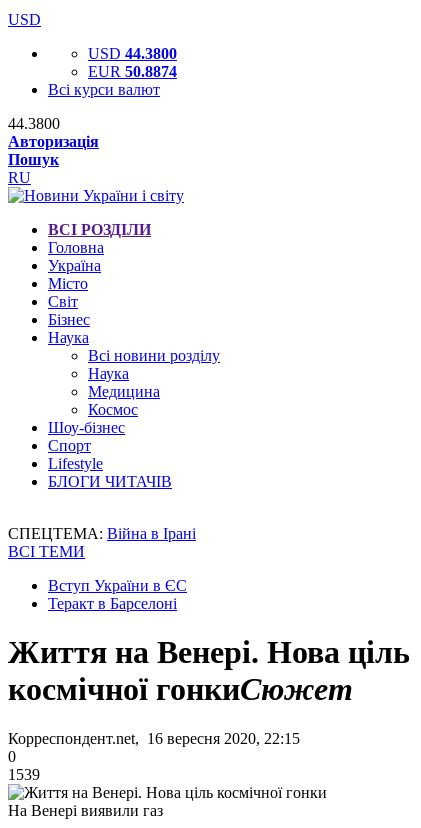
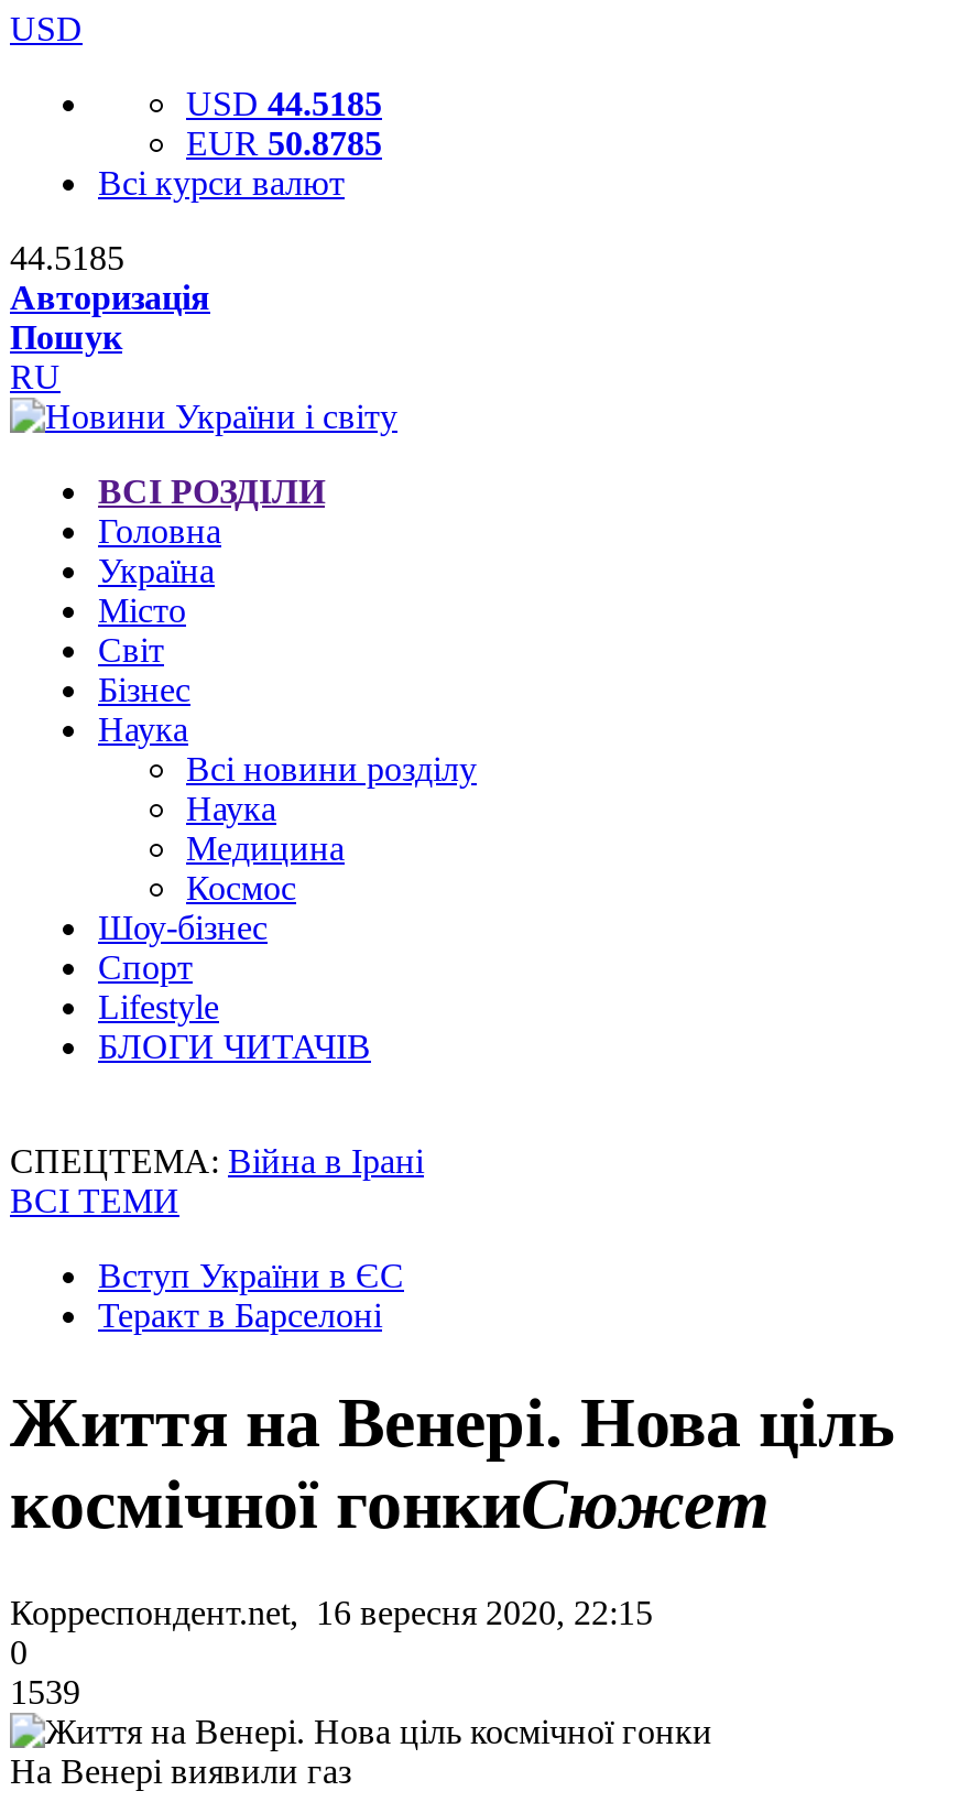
- USD 44.3800
+ USD 44.5185

- EUR 50.8874
+ EUR 50.8785

- 44.3800
+ 44.5185
